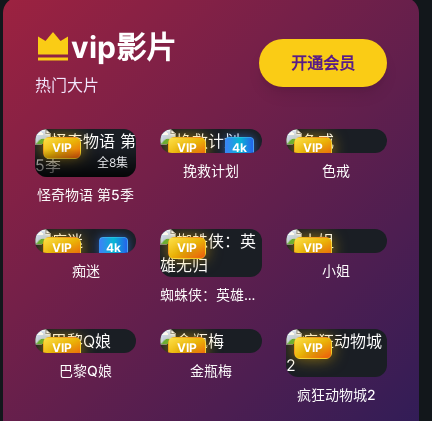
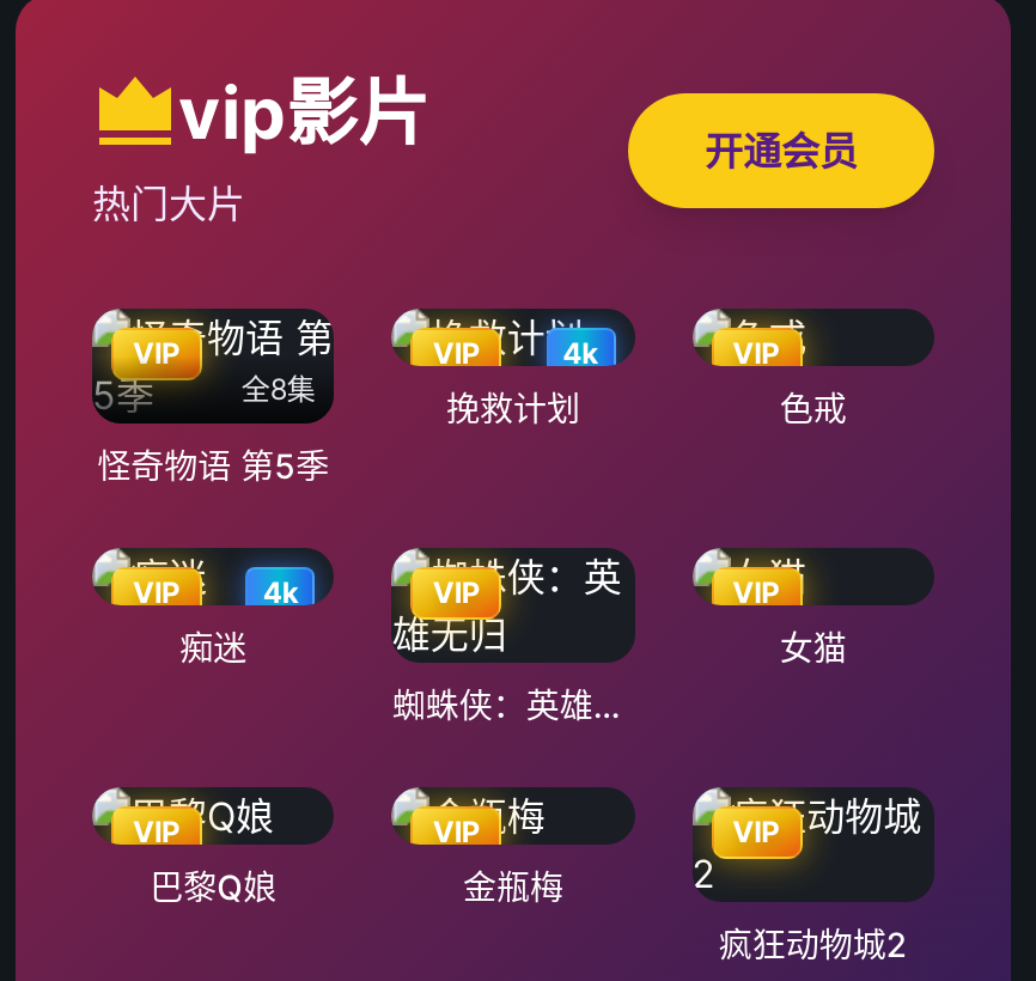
- 小姐
+ 女猫
